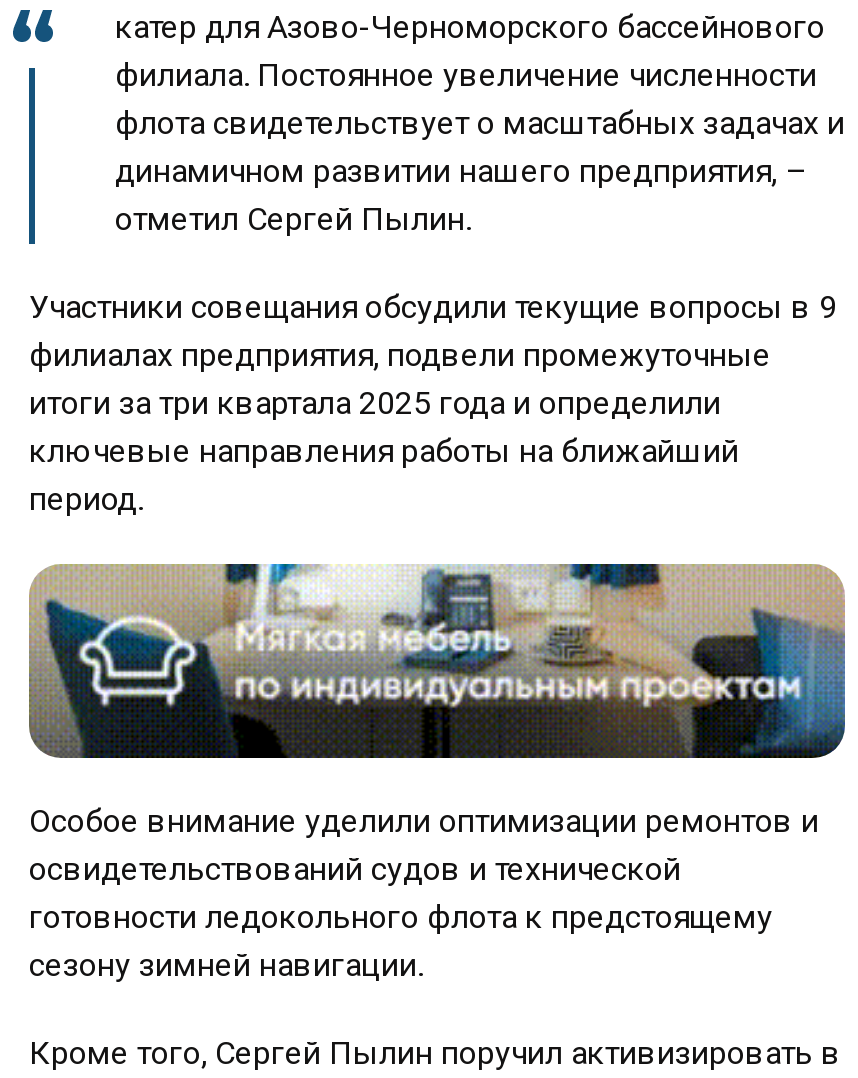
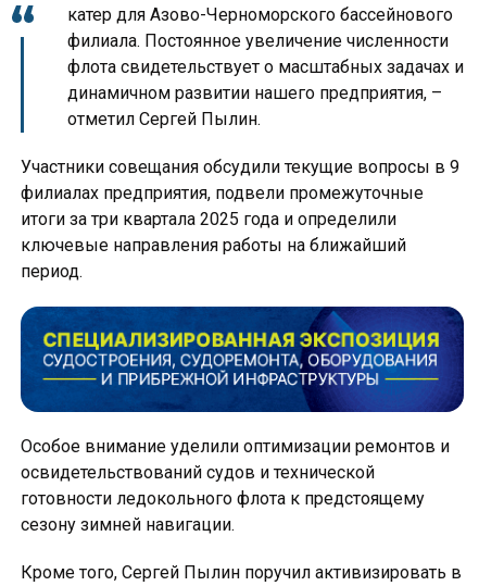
- [image]
+ [image]
